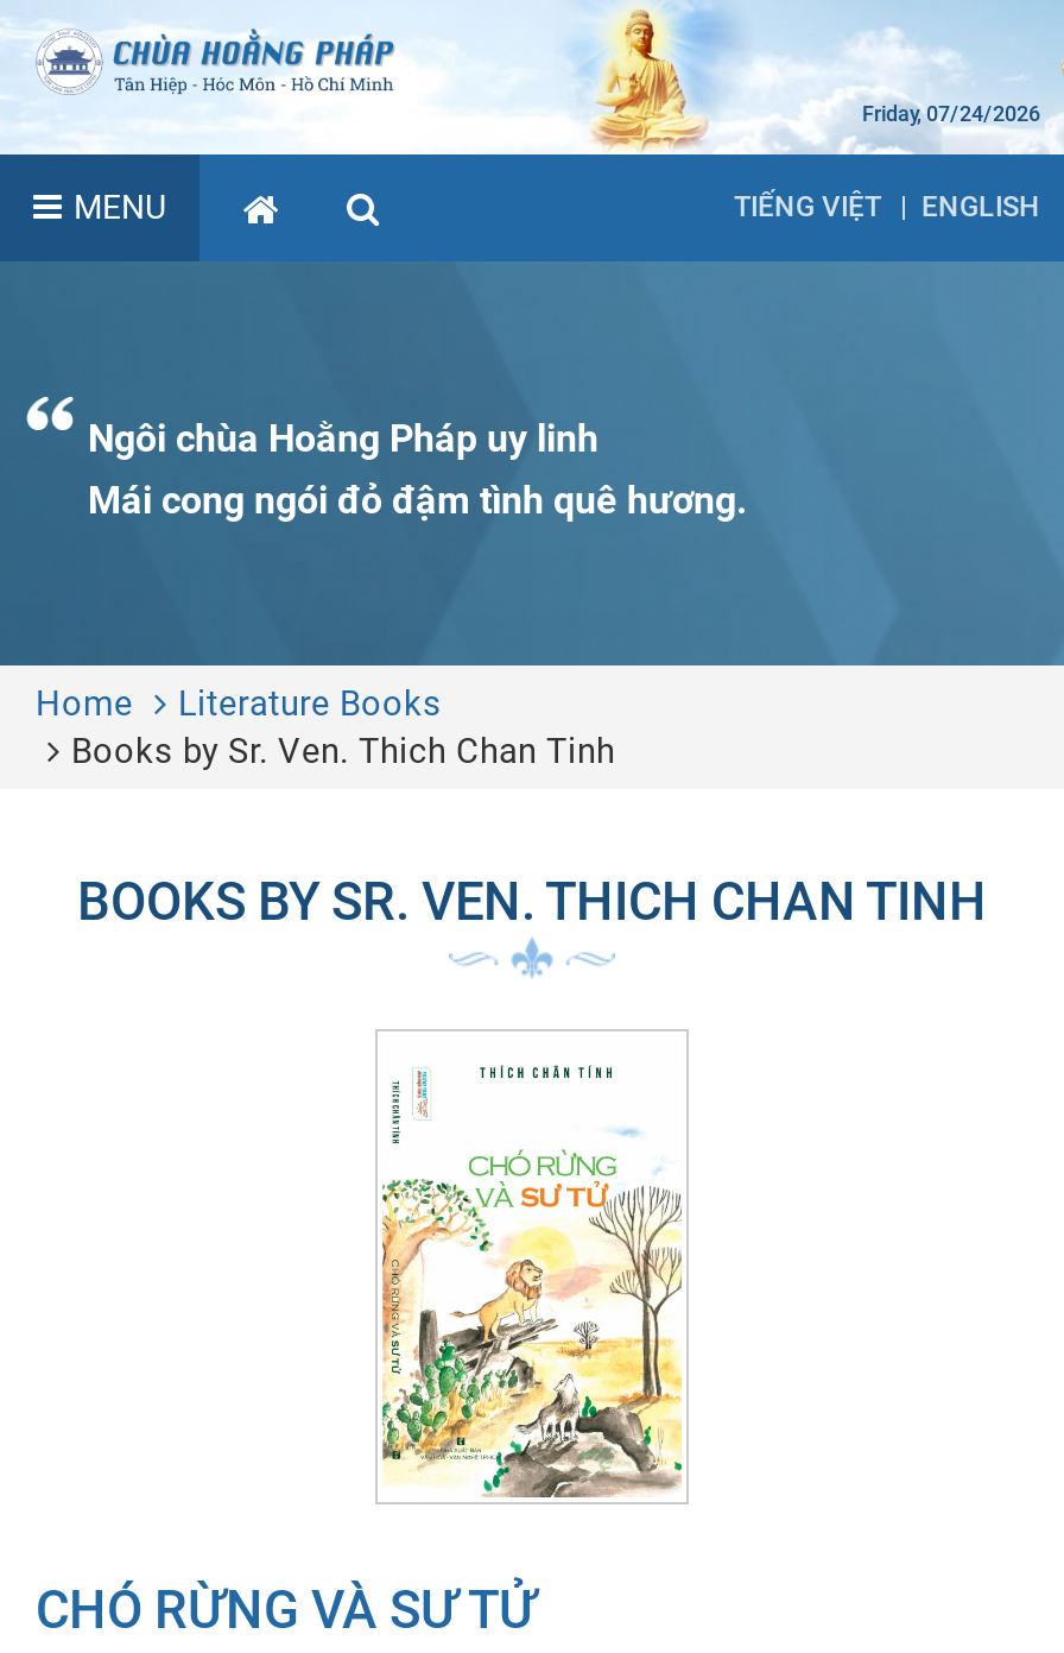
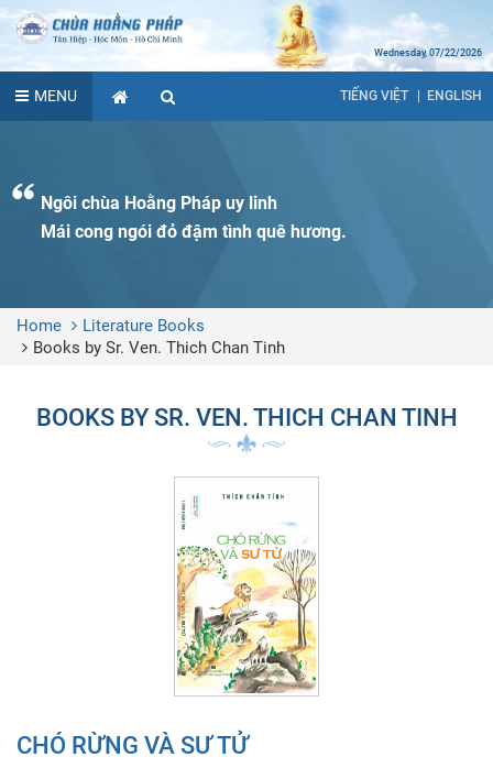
- Friday, 07/24/2026
+ Wednesday, 07/22/2026
